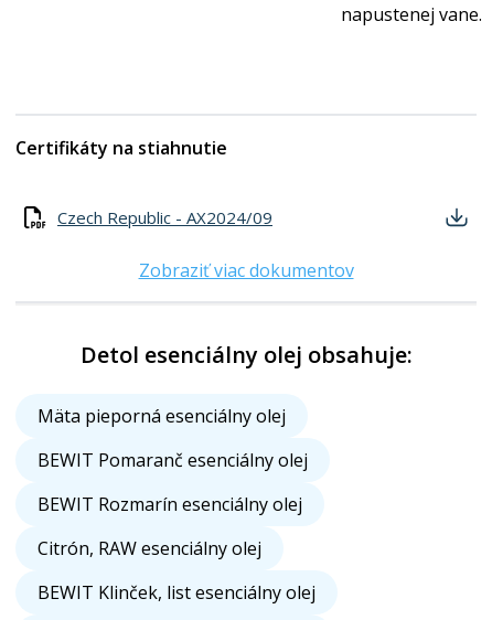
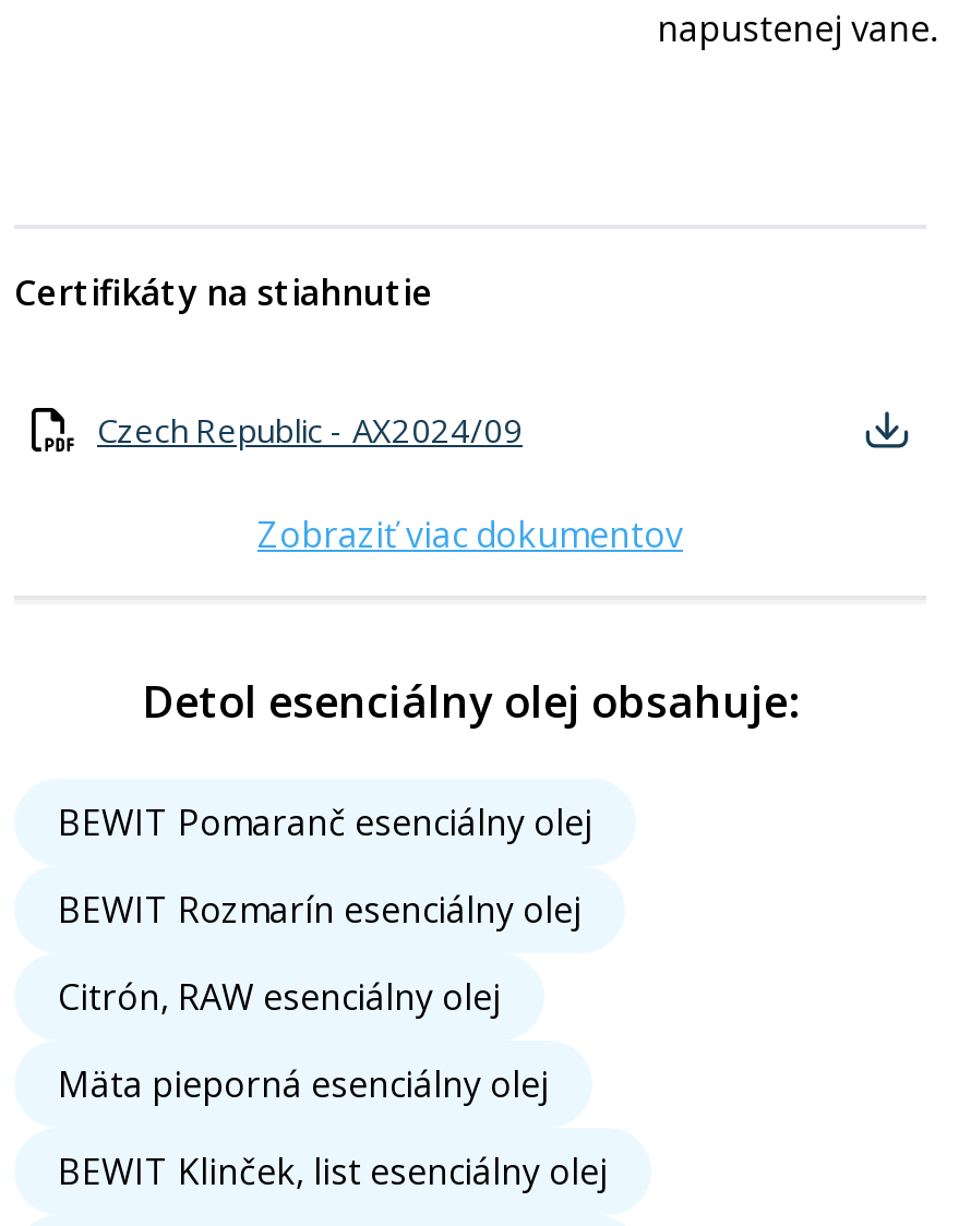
moved down: Mäta pieporná esenciálny olej

moved up: BEWIT Pomaranč esenciálny olej | BEWIT Rozmarín esenciálny olej | Citrón, RAW esenciálny olej
